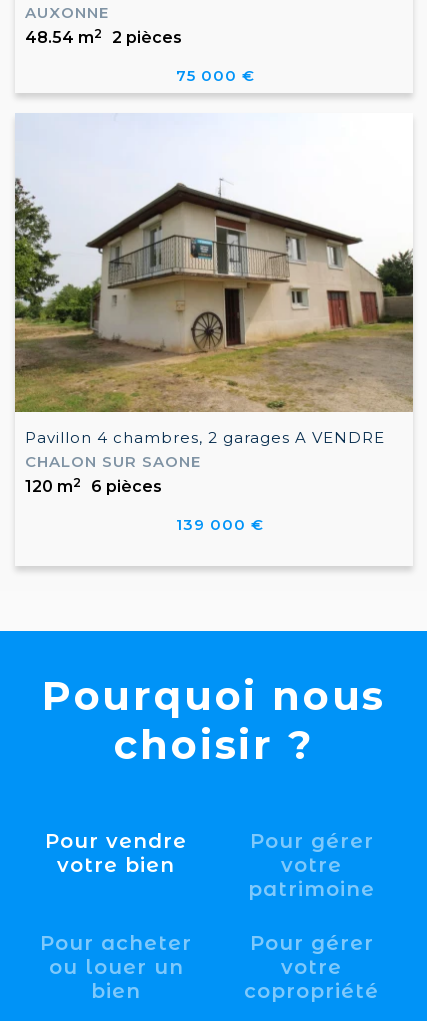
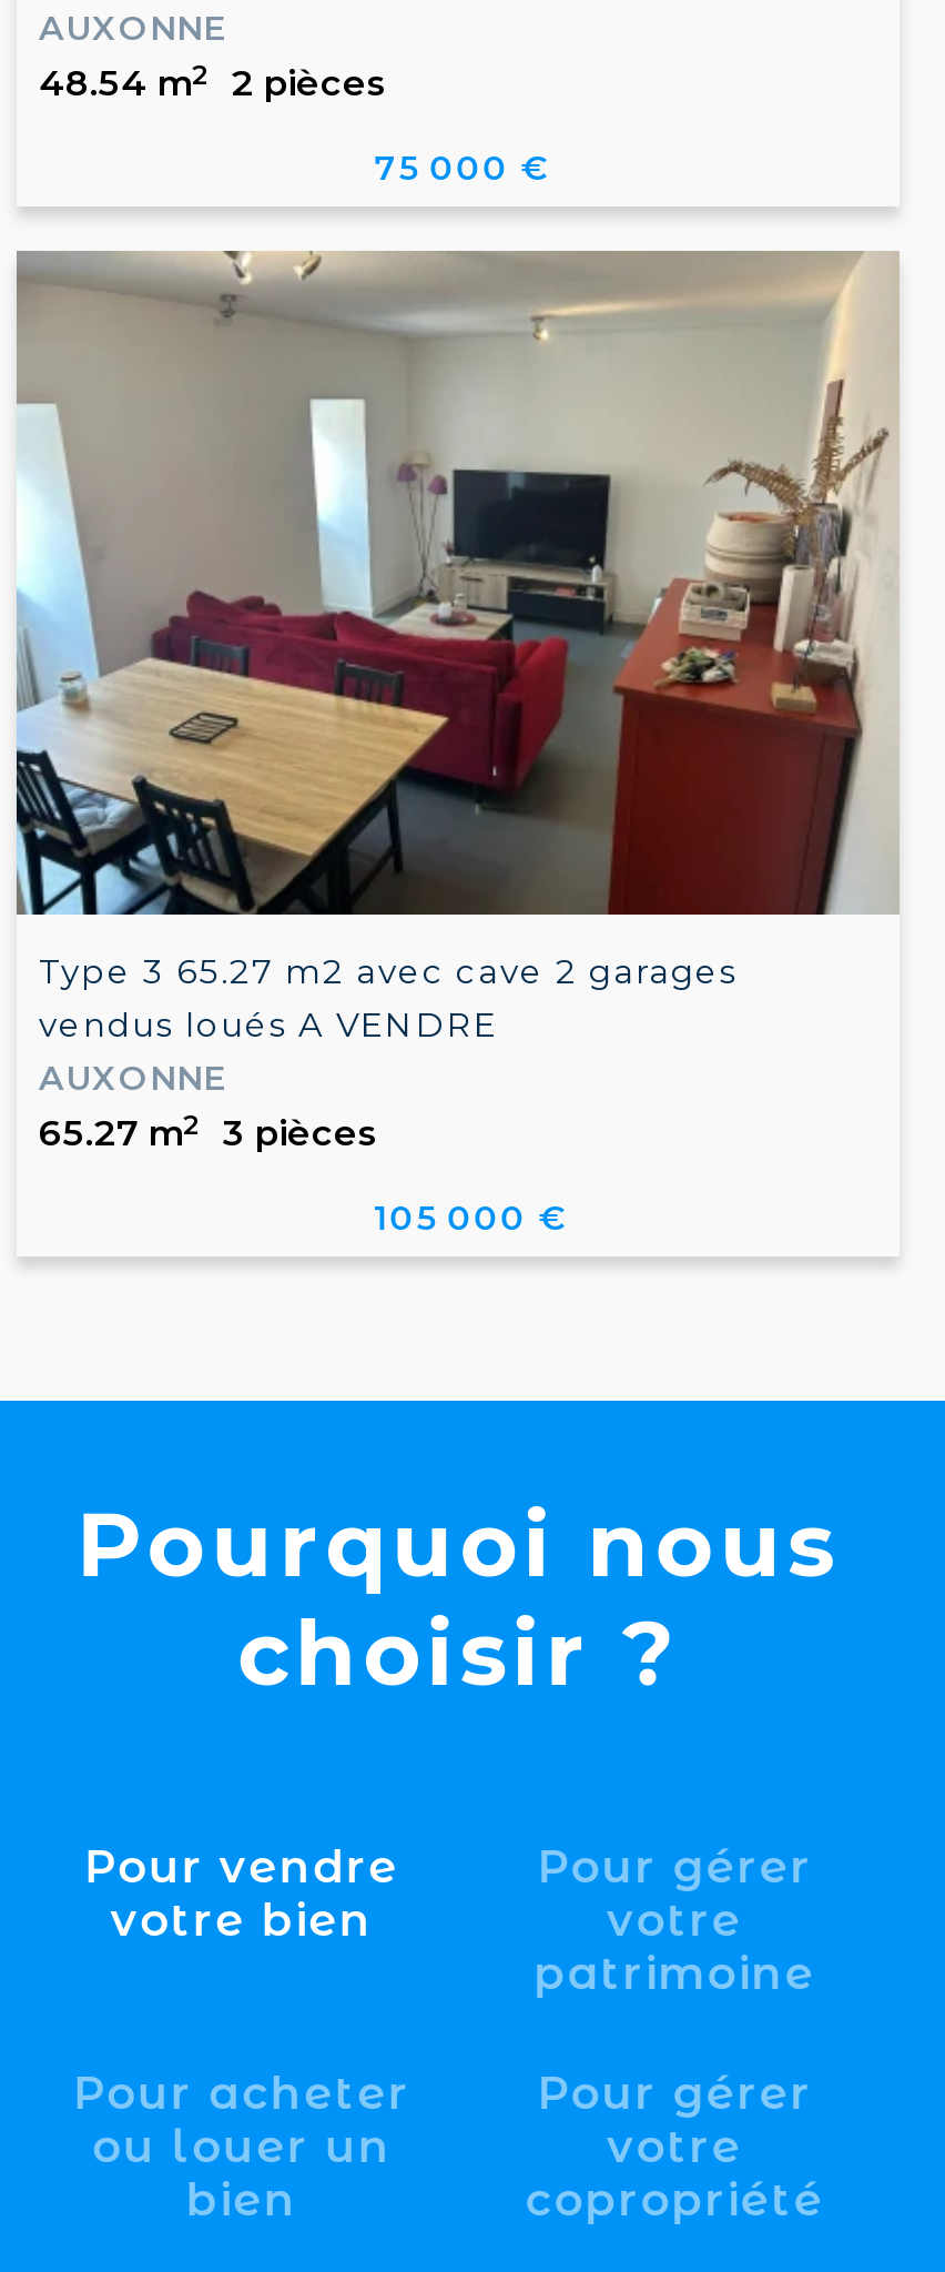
- [image]
- Pavillon 4 chambres, 2 garages A VENDRE
- CHALON SUR SAONE
+ [image]
+ Type 3 65.27 m2 avec cave 2 garages
+ vendus loués A VENDRE
+ AUXONNE

- 120 m2 6 pièces
+ 65.27 m2 3 pièces

- 139 000 €
+ 105 000 €
